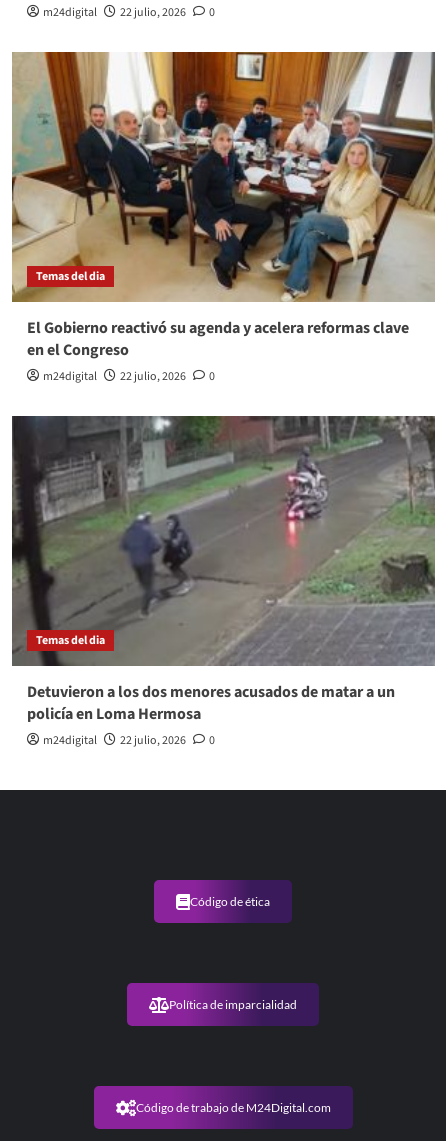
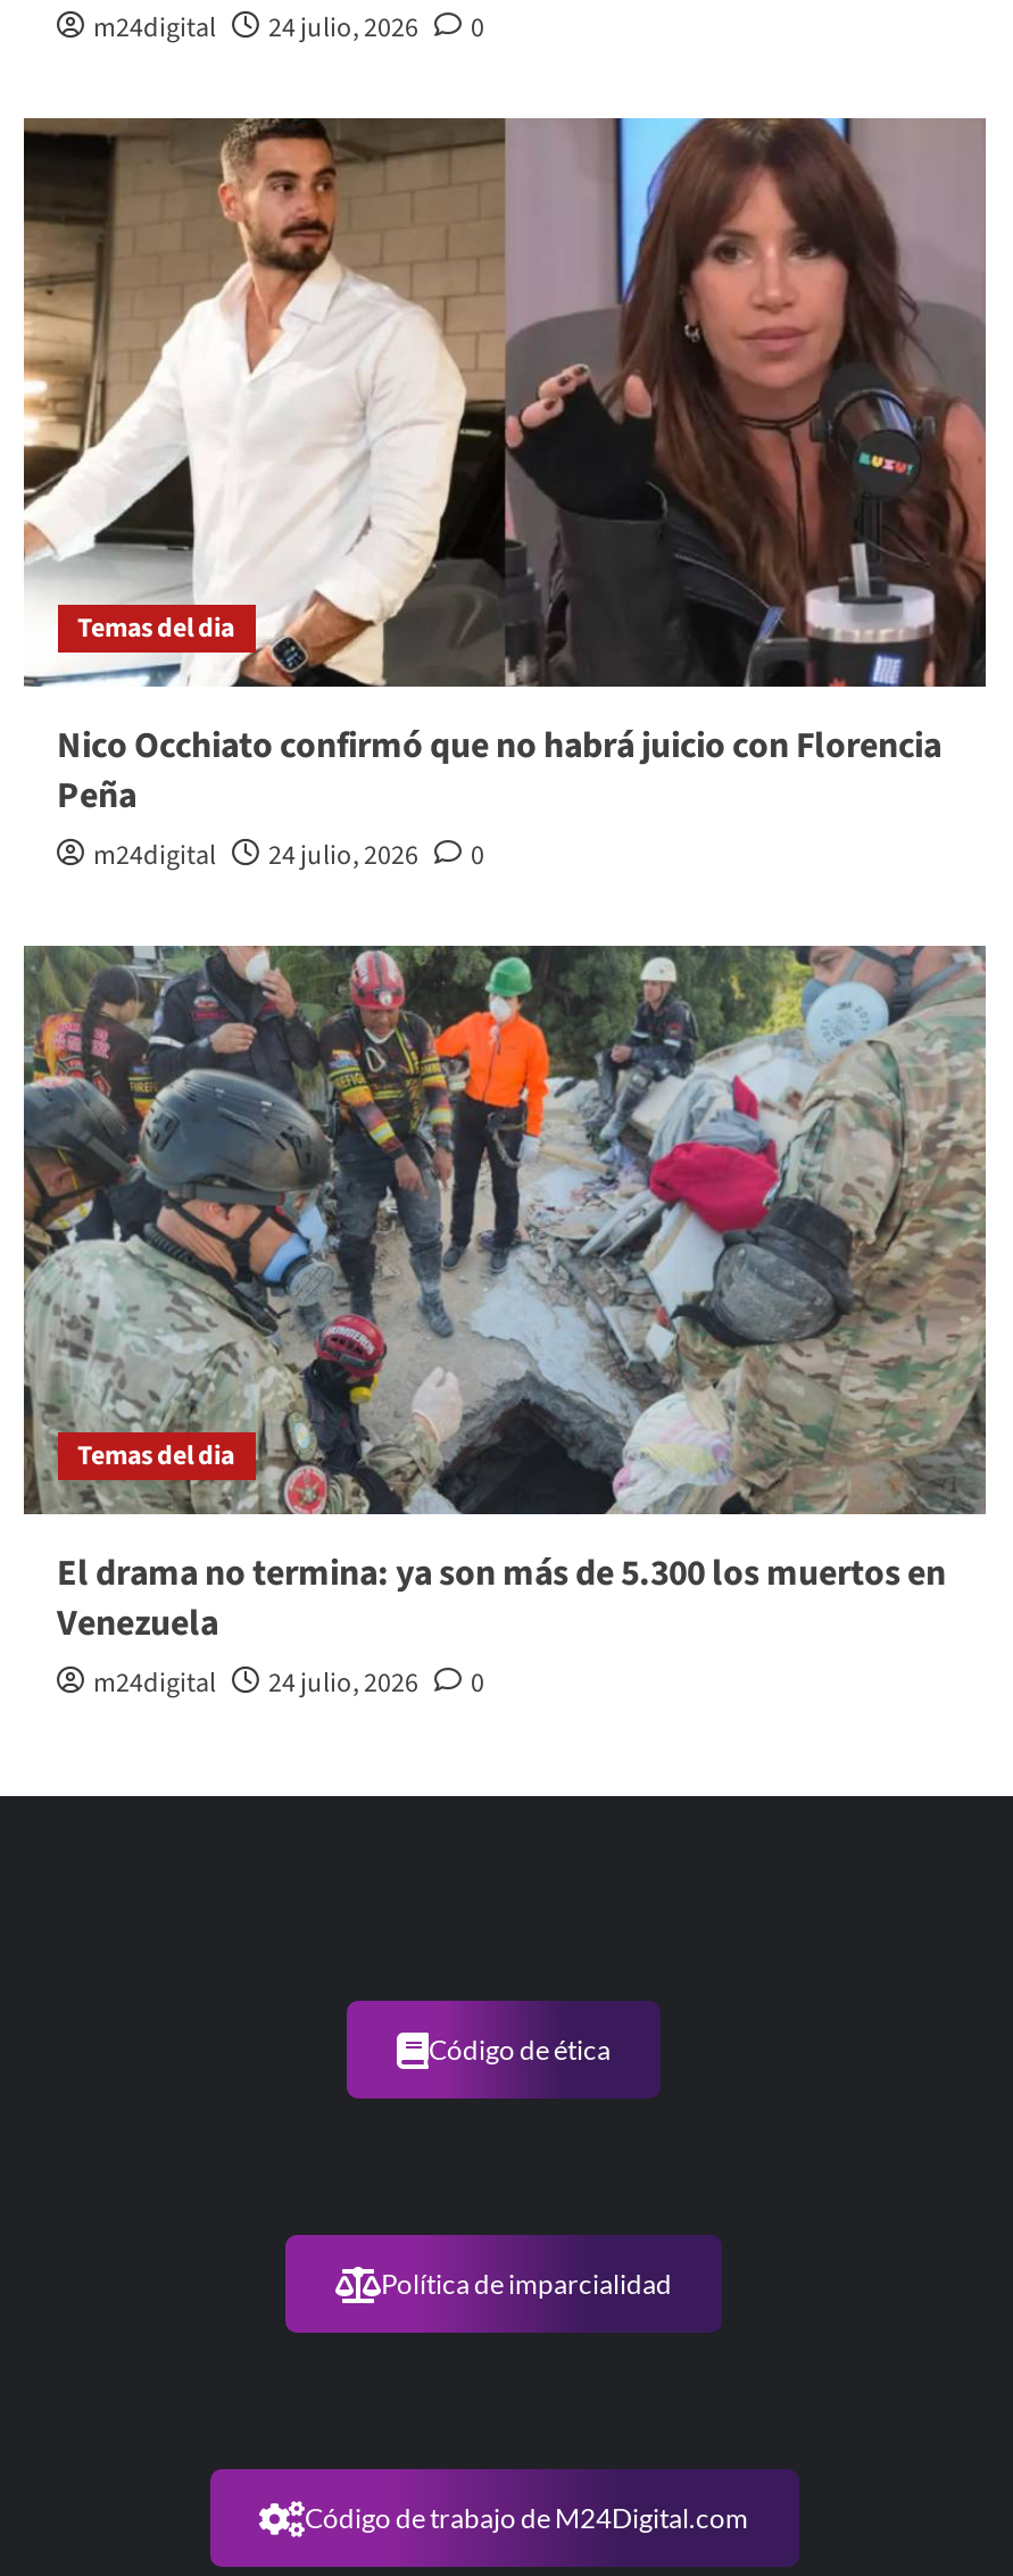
- m24digital 22 julio, 2026 0
+ m24digital 24 julio, 2026 0

- [image]
- El Gobierno reactivó su agenda y acelera reformas clave
- en el Congreso
+ [image]
+ Nico Occhiato confirmó que no habrá juicio con Florencia
+ Peña

- m24digital 22 julio, 2026 0
+ m24digital 24 julio, 2026 0

- [image]
- Detuvieron a los dos menores acusados de matar a un
- policía en Loma Hermosa
+ [image]
+ El drama no termina: ya son más de 5.300 los muertos en
+ Venezuela

- m24digital 22 julio, 2026 0
+ m24digital 24 julio, 2026 0
